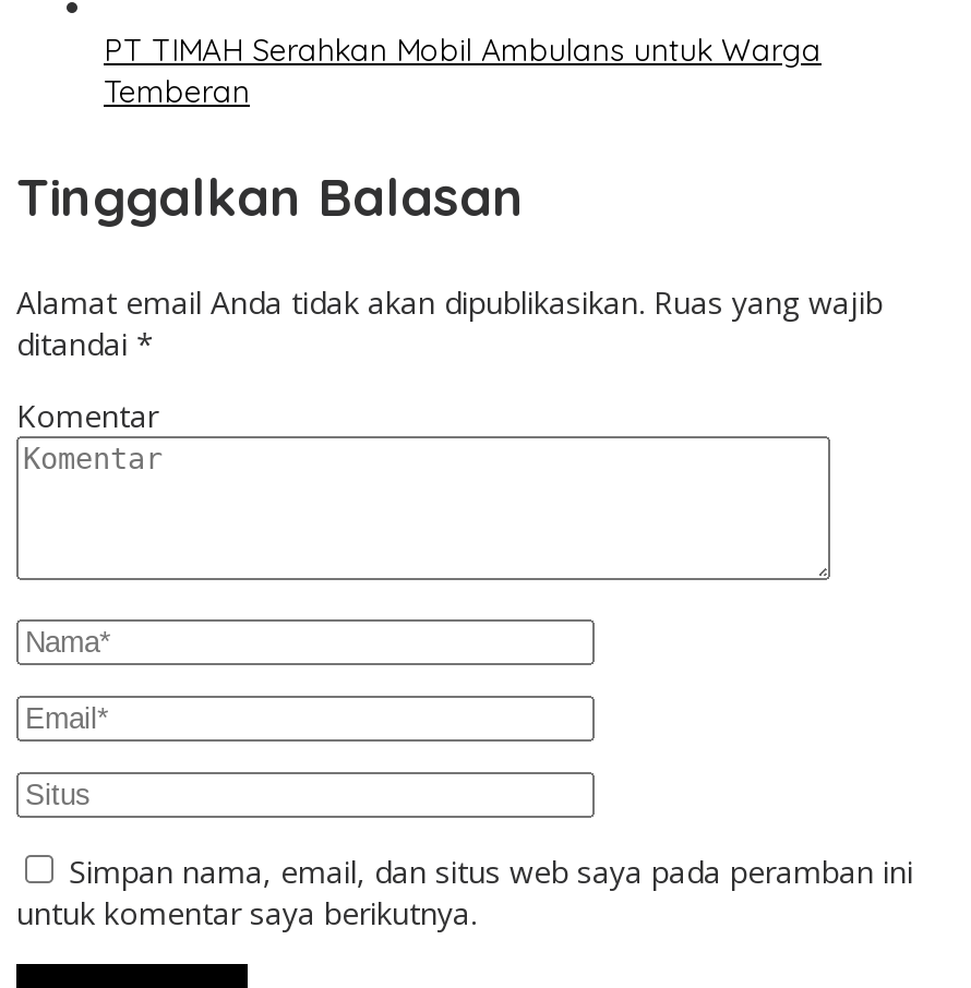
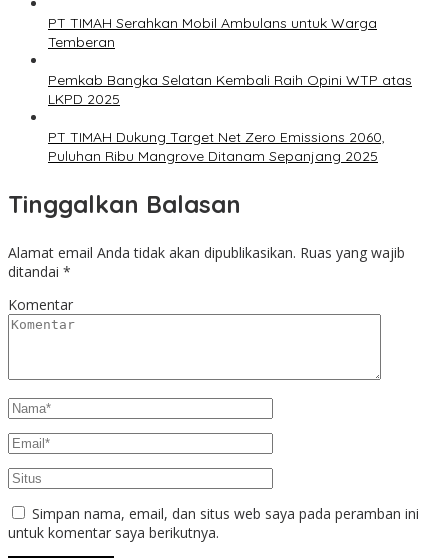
+ Pemkab Bangka Selatan Kembali Raih Opini WTP atas
+ LKPD 2025
+ PT TIMAH Dukung Target Net Zero Emissions 2060,
+ Puluhan Ribu Mangrove Ditanam Sepanjang 2025
